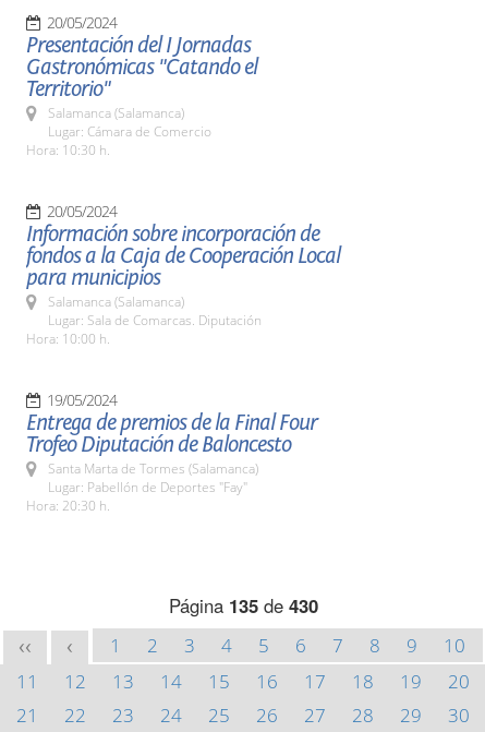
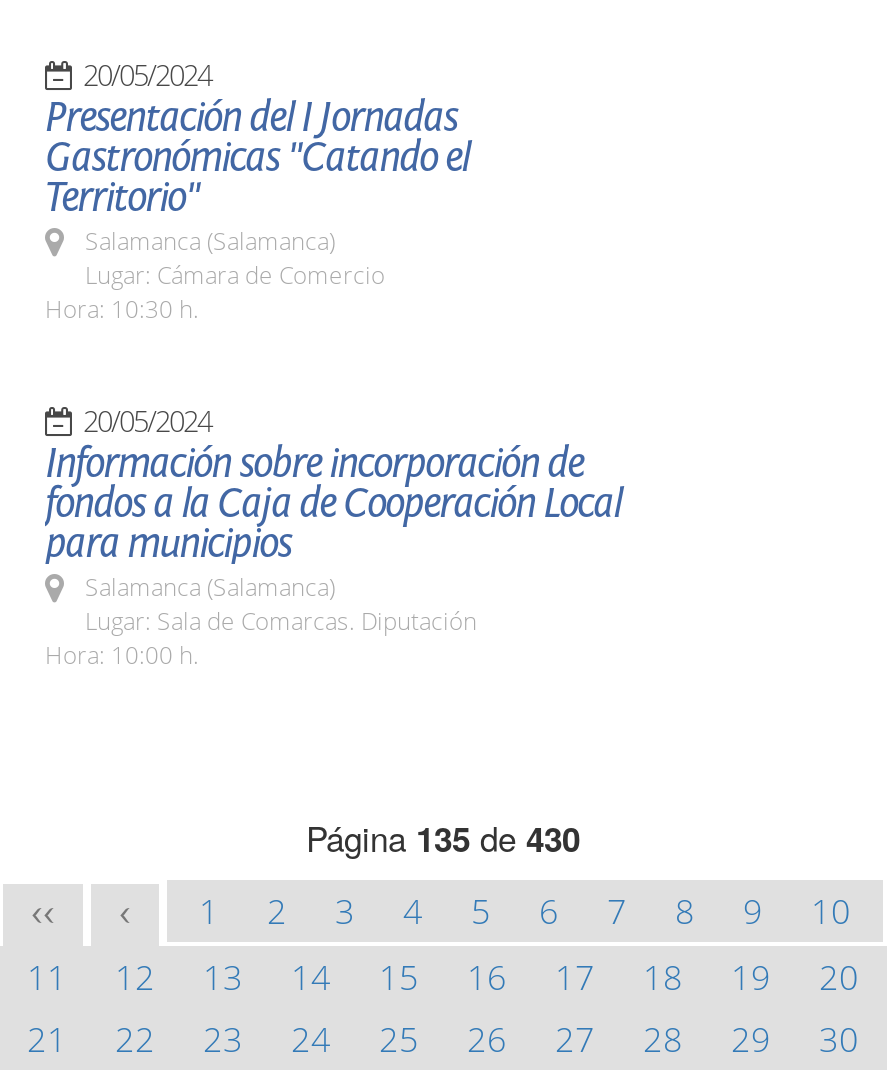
- 19/05/2024
- Entrega de premios de la Final Four
- Trofeo Diputación de Baloncesto
- Santa Marta de Tormes (Salamanca)
- Lugar: Pabellón de Deportes "Fay"
- Hora: 20:30 h.
